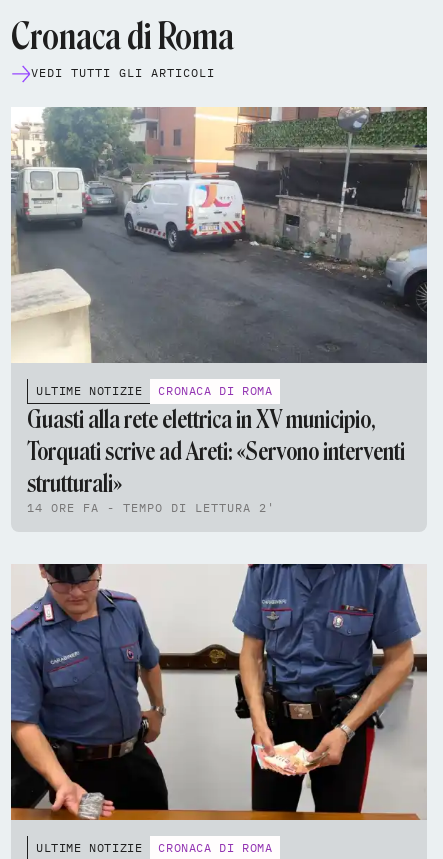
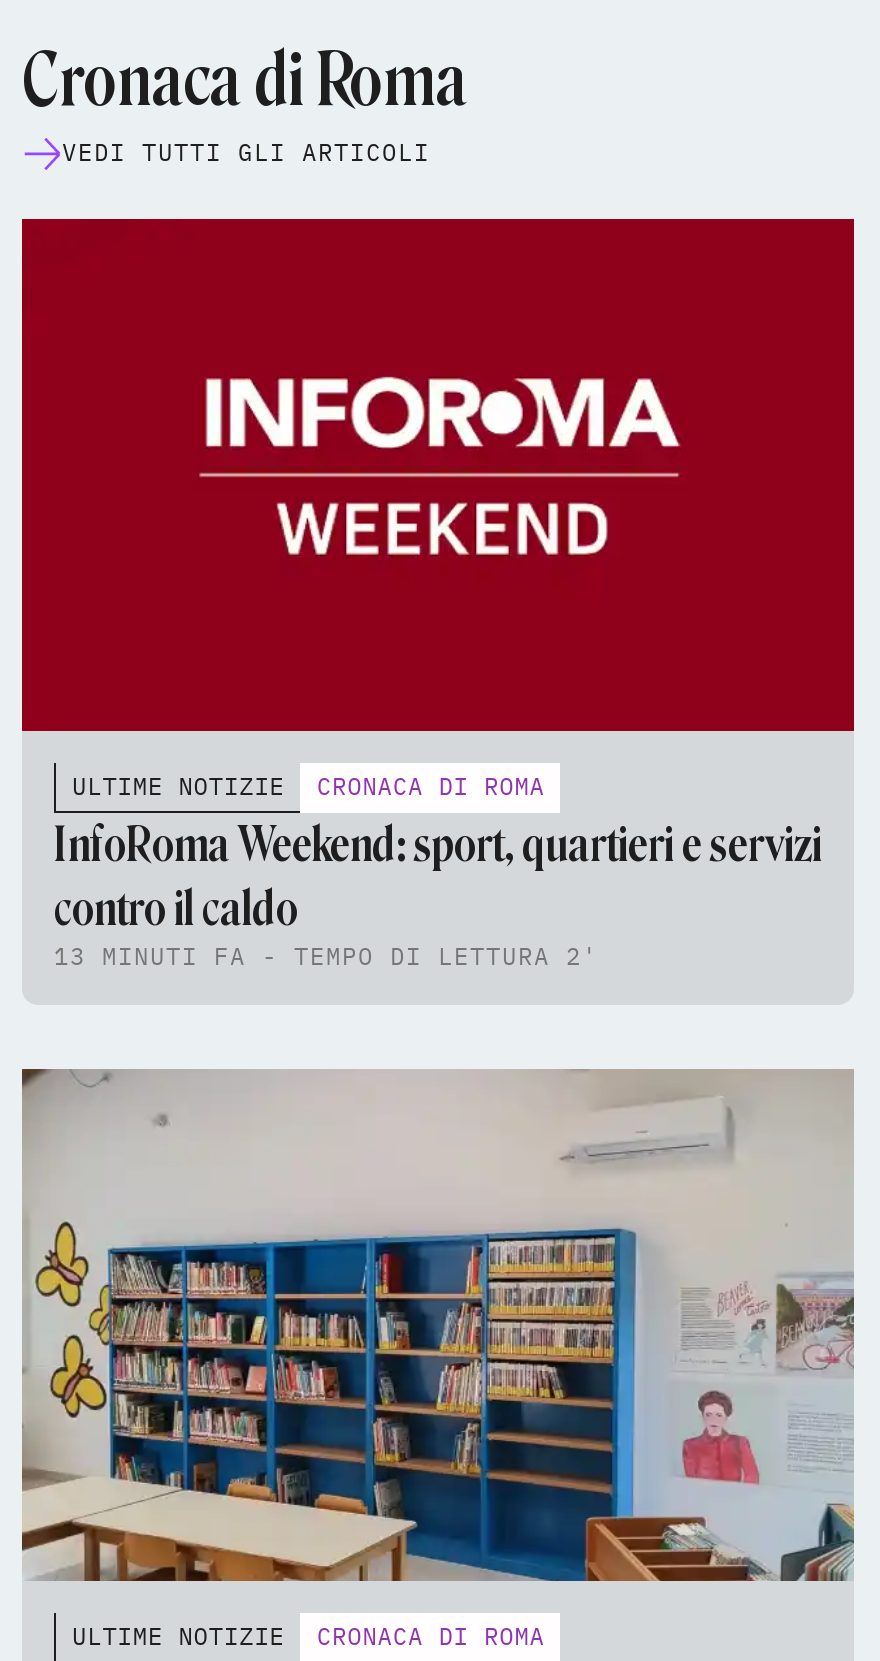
- [image]
+ [image]

- Guasti alla rete elettrica in XV municipio,
- Torquati scrive ad Areti: «Servono interventi
- strutturali»
- 14 ORE FA - TEMPO DI LETTURA 2'
+ InfoRoma Weekend: sport, quartieri e servizi
+ contro il caldo
+ 13 MINUTI FA - TEMPO DI LETTURA 2'

- [image]
+ [image]
